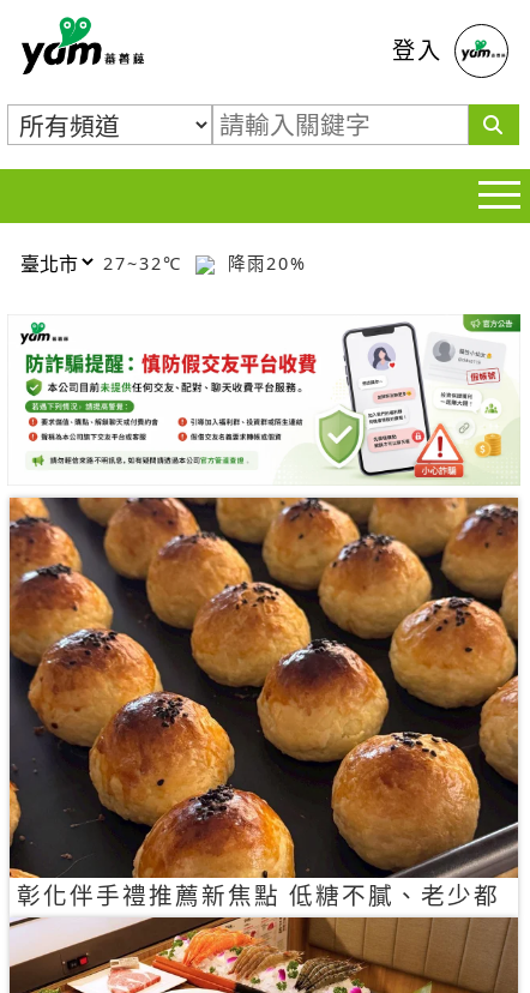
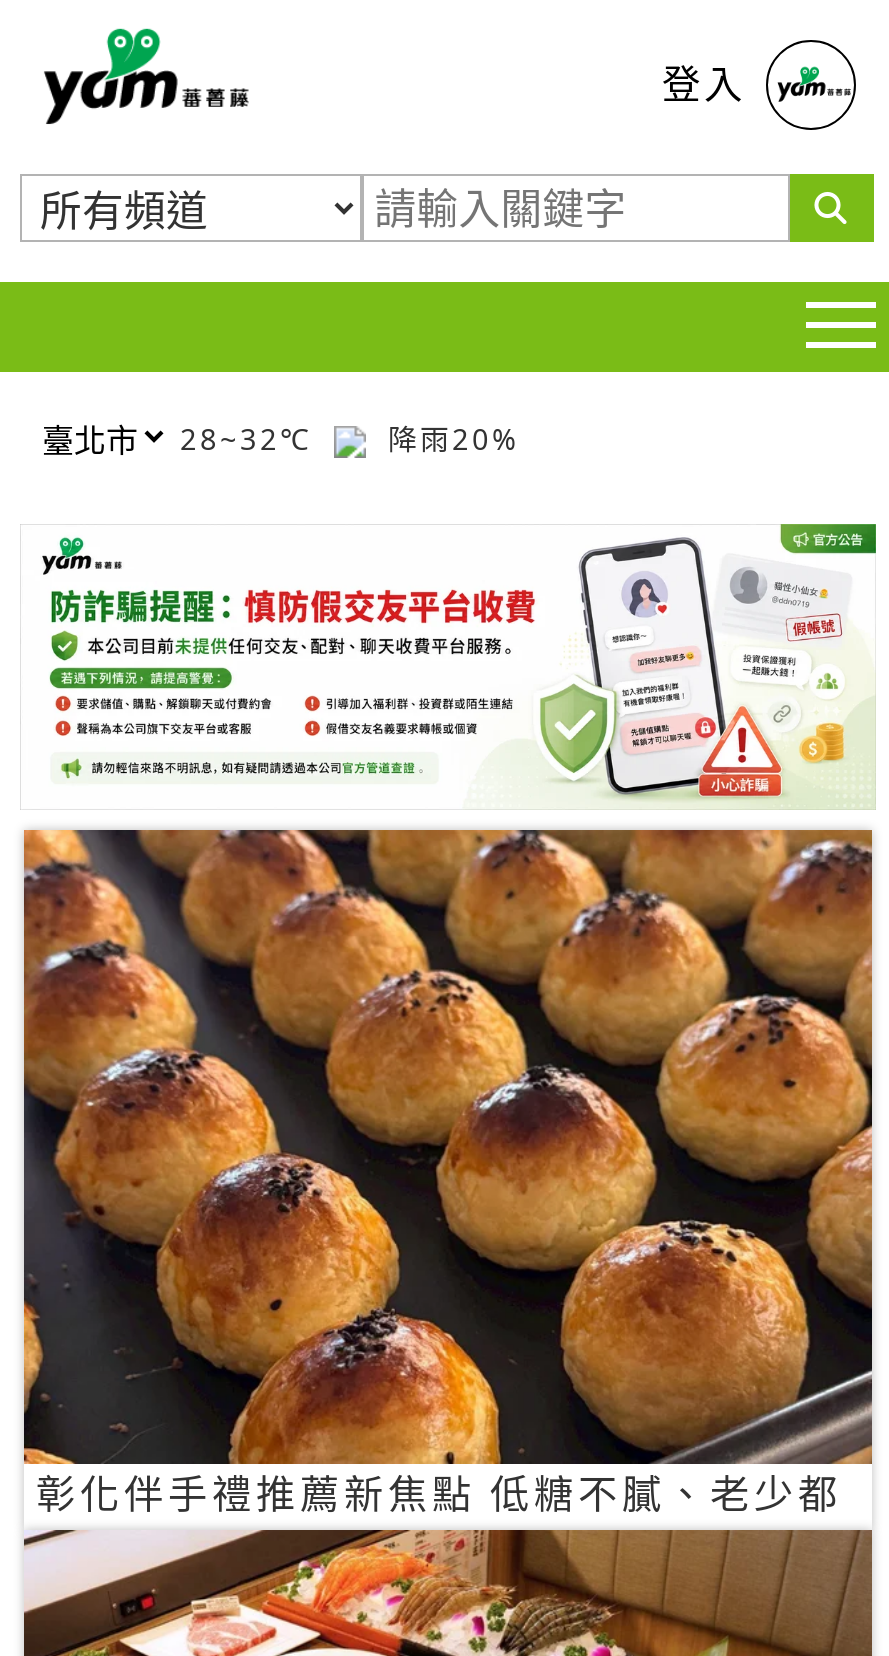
- 27~32℃ 降雨20%
+ 28~32℃ 降雨20%
